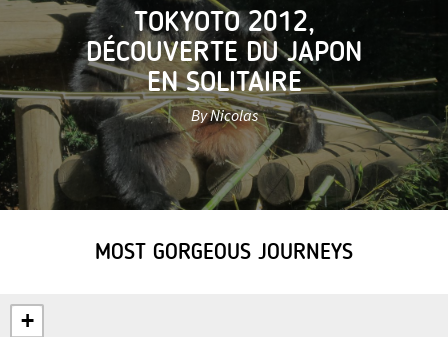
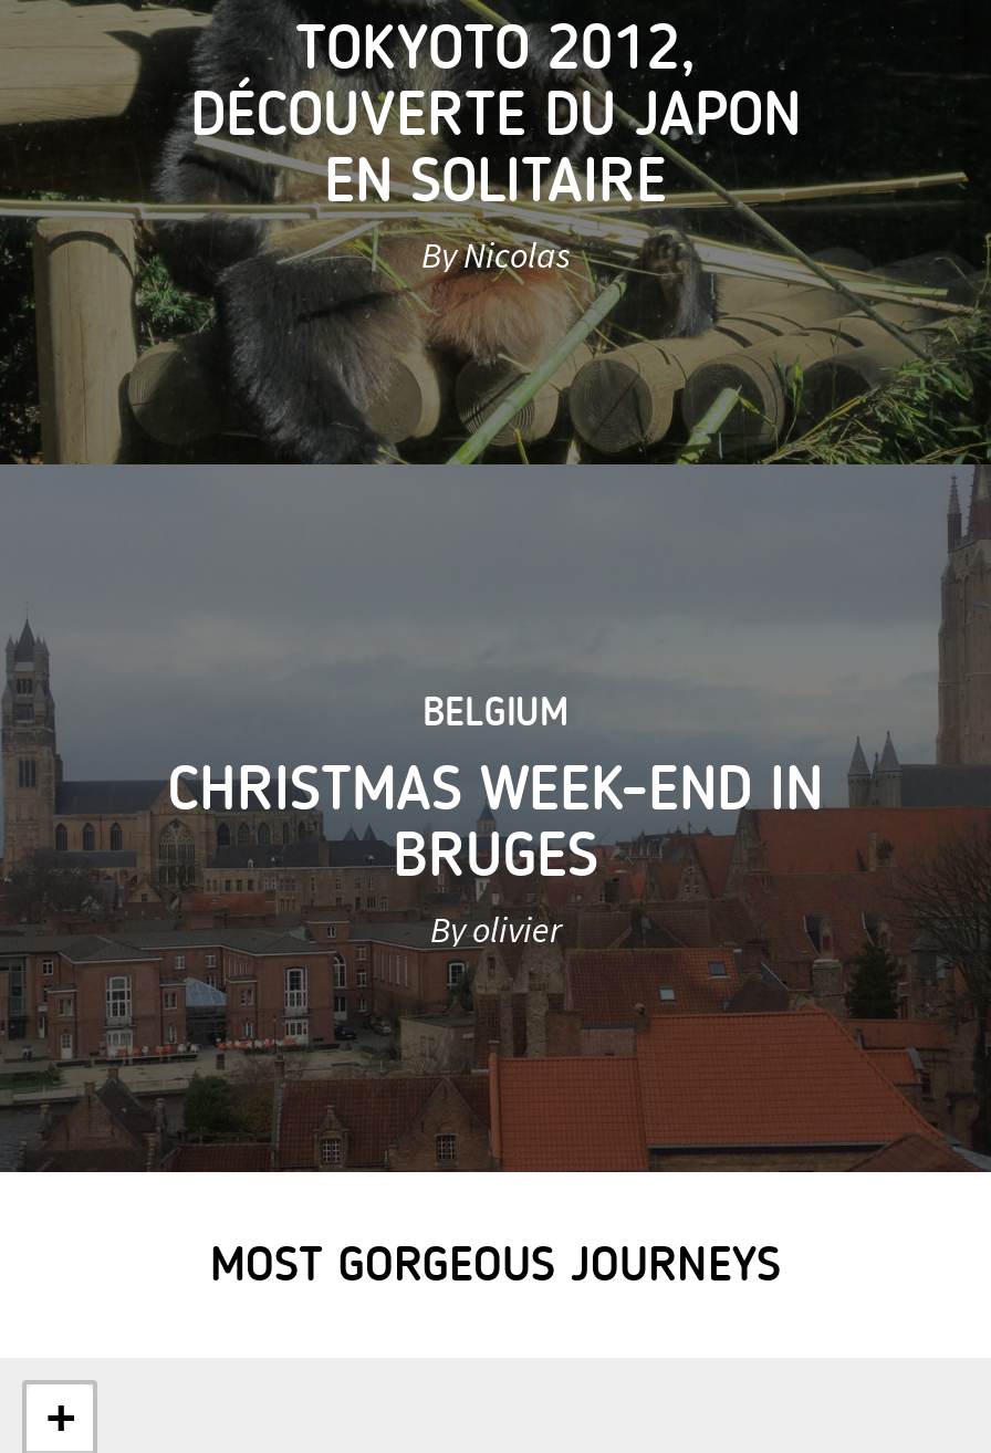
+ [image]
+ BELGIUM
+ CHRISTMAS WEEK-END IN
+ BRUGES
+ By olivier
